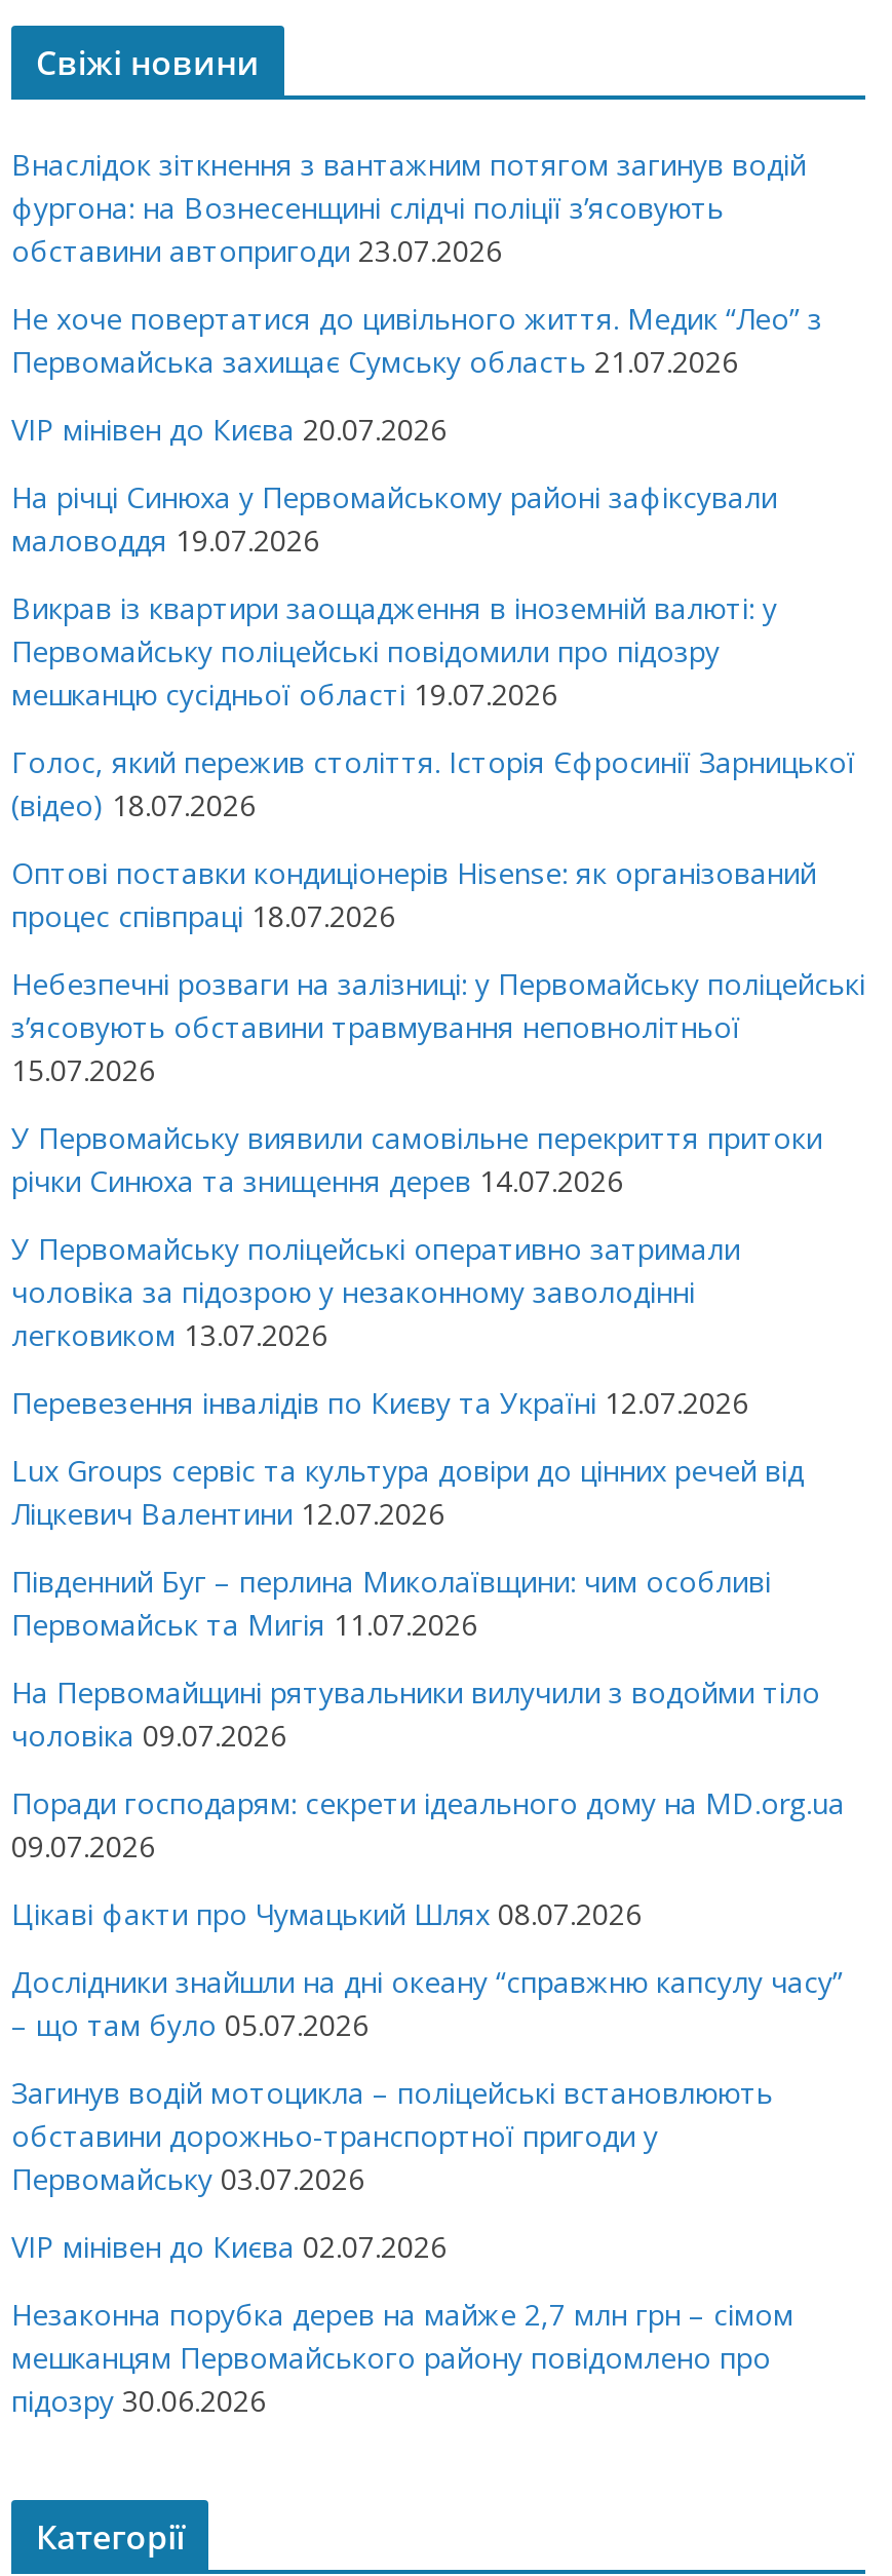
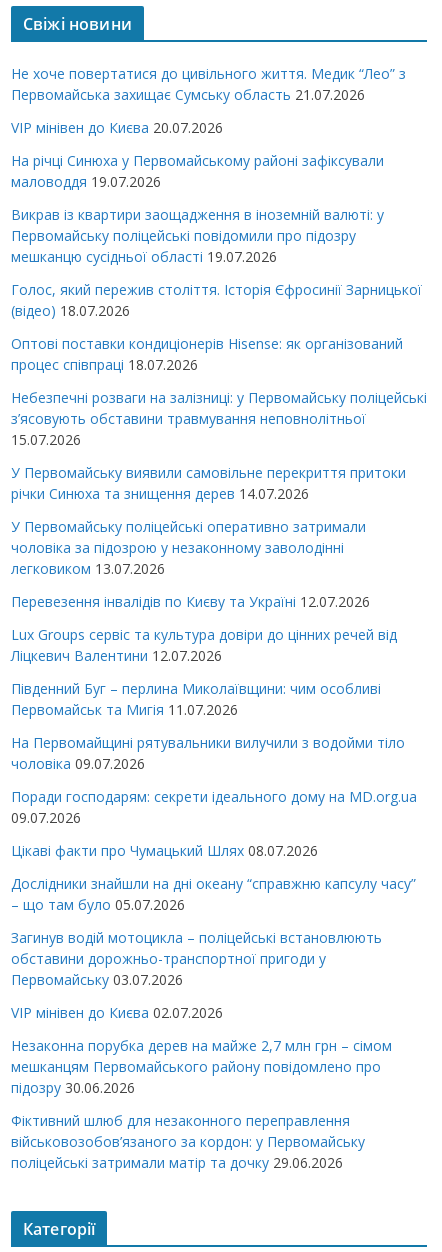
- Внаслідок зіткнення з вантажним потягом загинув водій
- фургона: на Вознесенщині слідчі поліції з’ясовують
- обставини автопригоди 23.07.2026

moved up: Не хоче повертатися до цивільного життя. Медик “Лео” з | Первомайська захищає Сумську область 21.07.2026 | На річці Синюха у Первомайському районі зафіксували | ... | мешканцям Первомайського району повідомлено про | підозру 30.06.2026

+ Фіктивний шлюб для незаконного переправлення
+ військовозобов’язаного за кордон: у Первомайську
+ поліцейські затримали матір та дочку 29.06.2026
